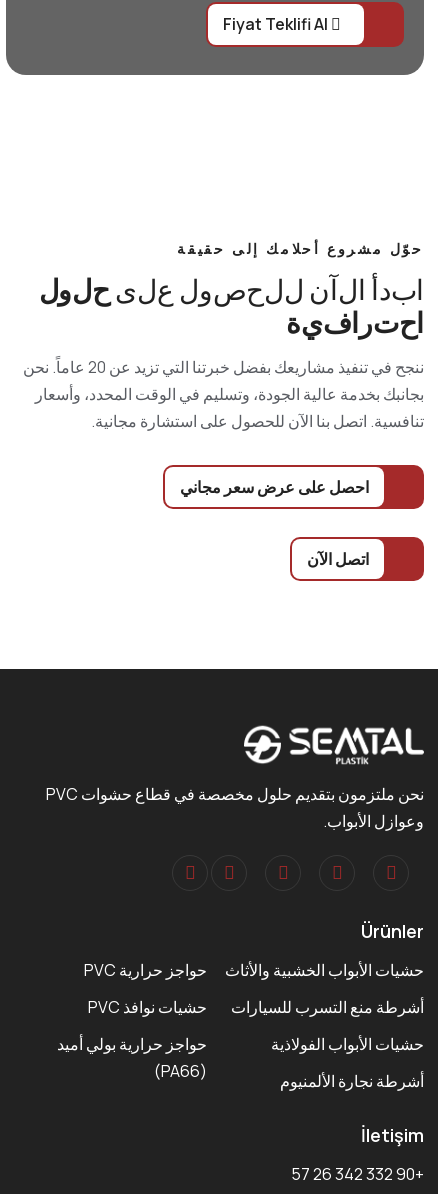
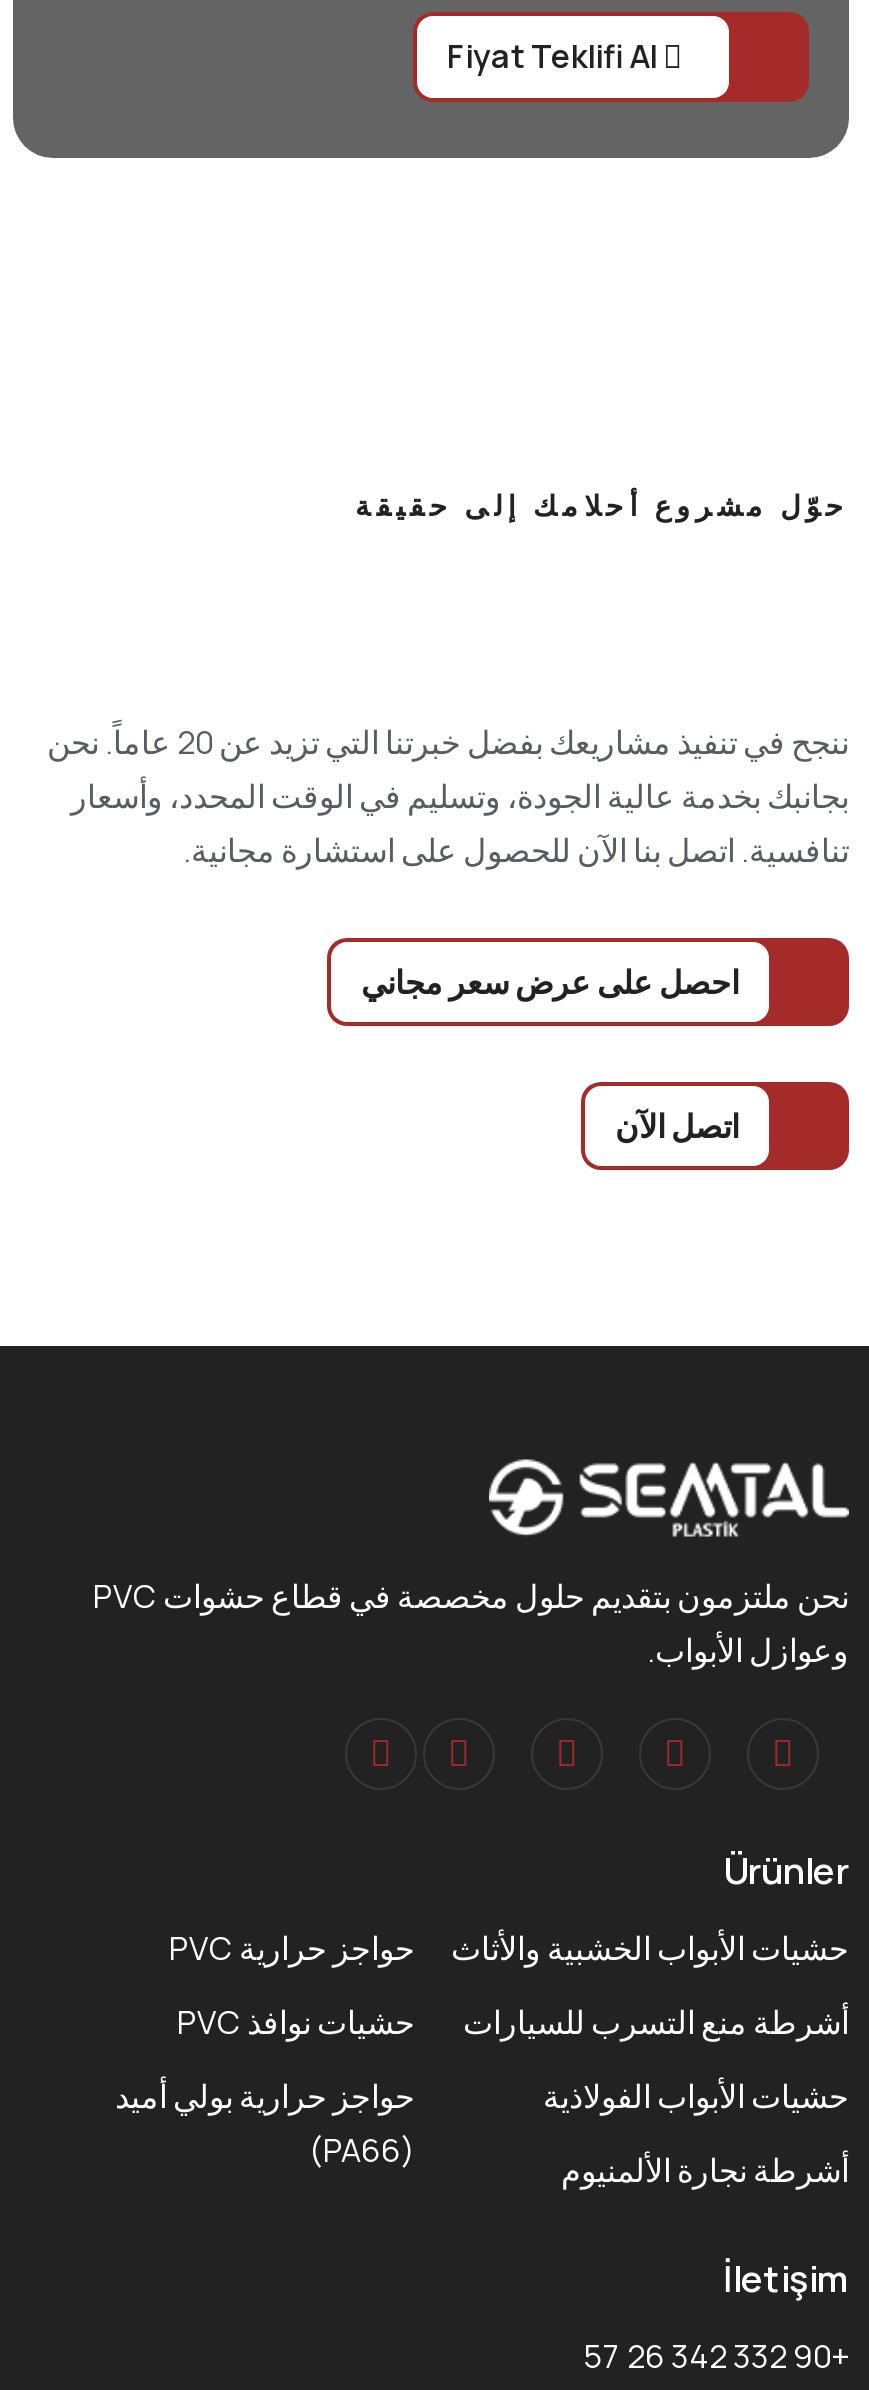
- ابد أ ا ل آن ل ل حص و ل ع ل ى ح ل و ل
- احت ر ا فية
